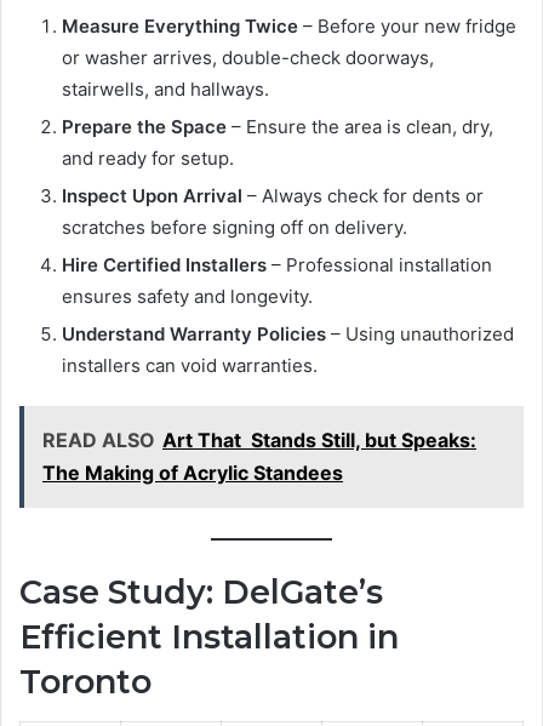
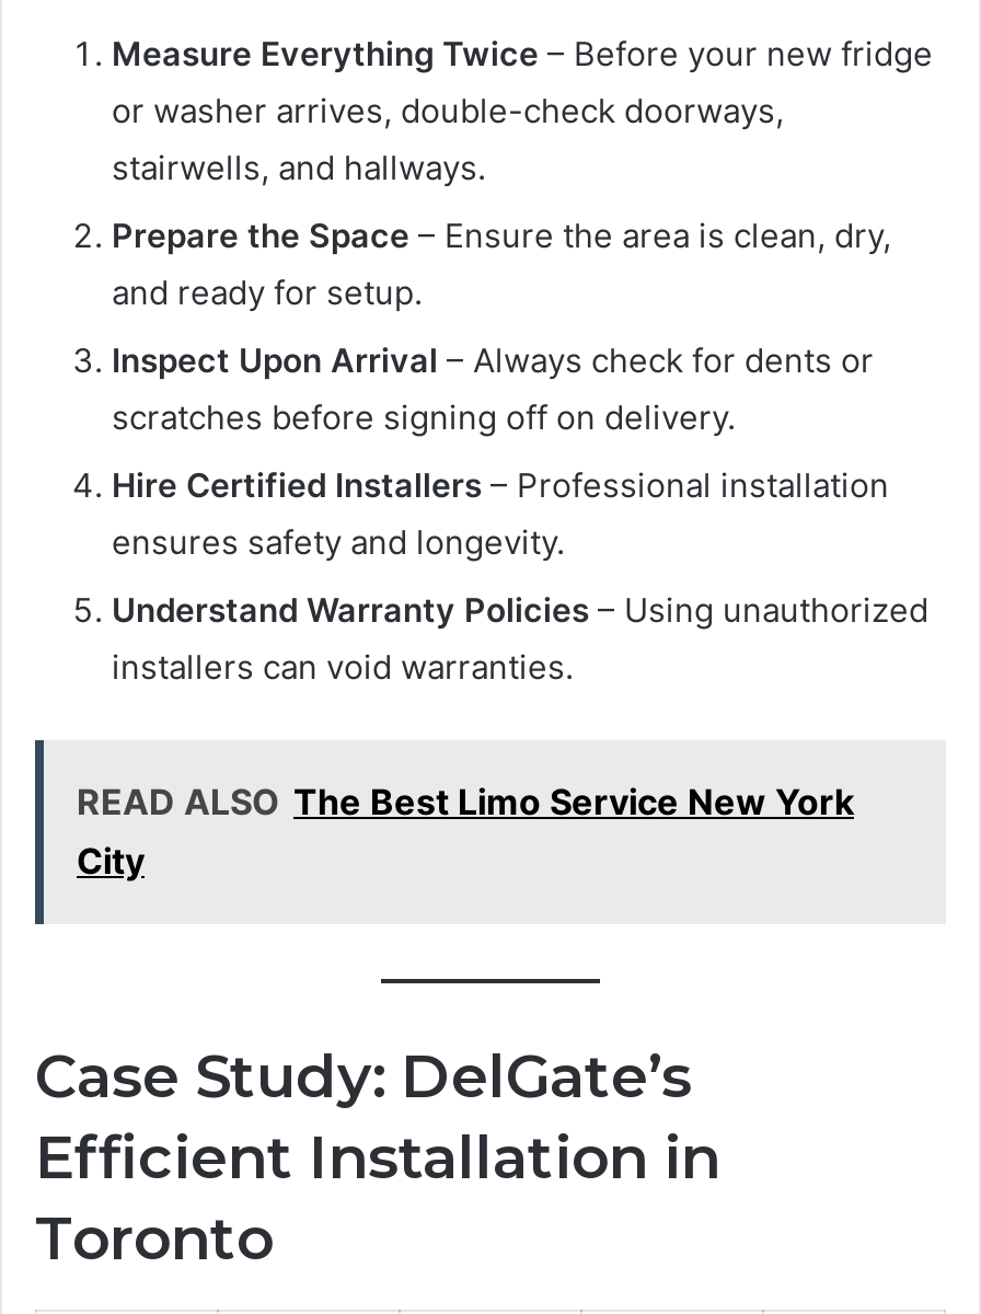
- READ ALSO Art That Stands Still, but Speaks:
- The Making of Acrylic Standees
+ READ ALSO The Best Limo Service New York
+ City
